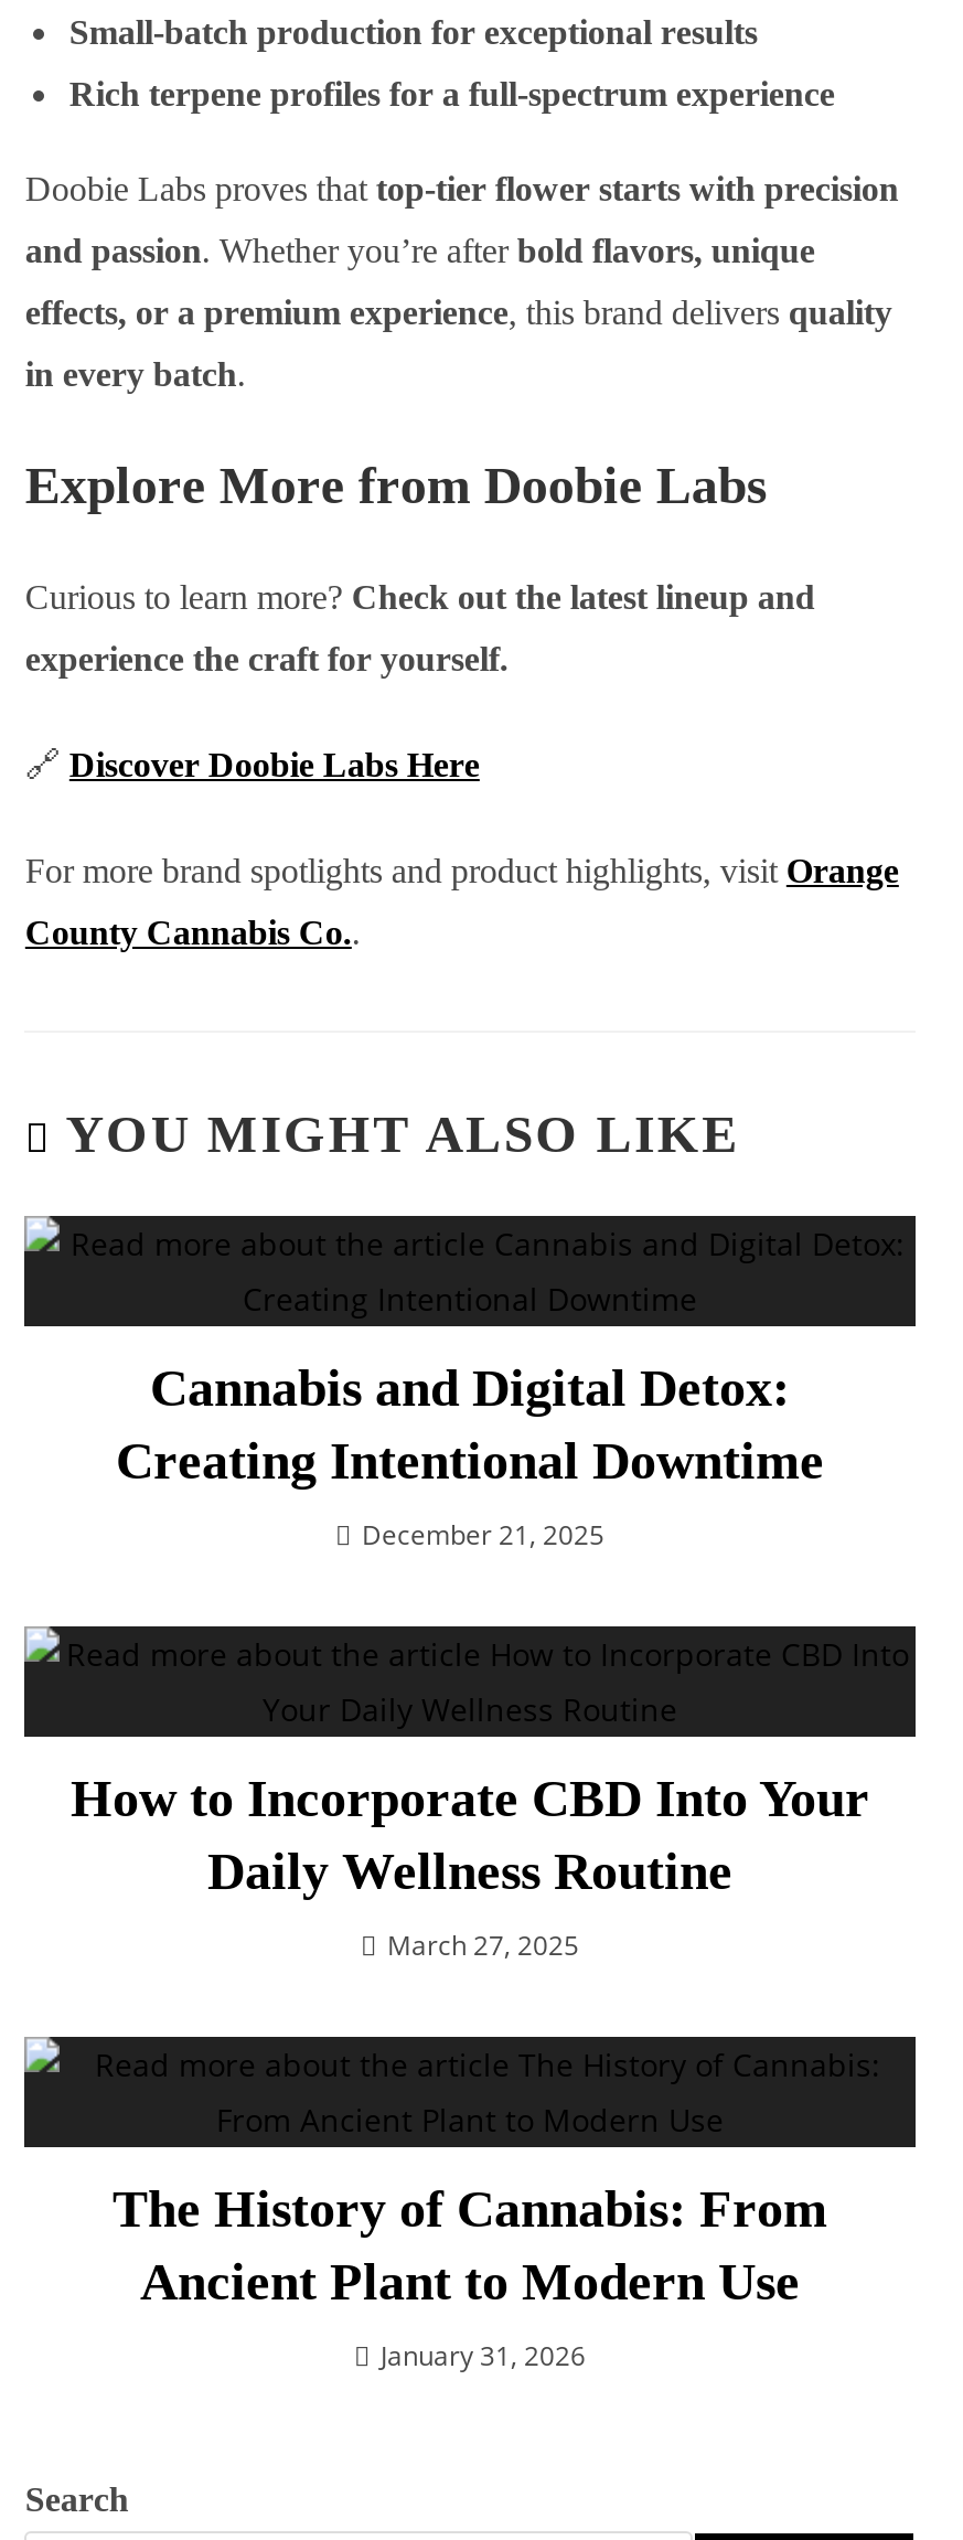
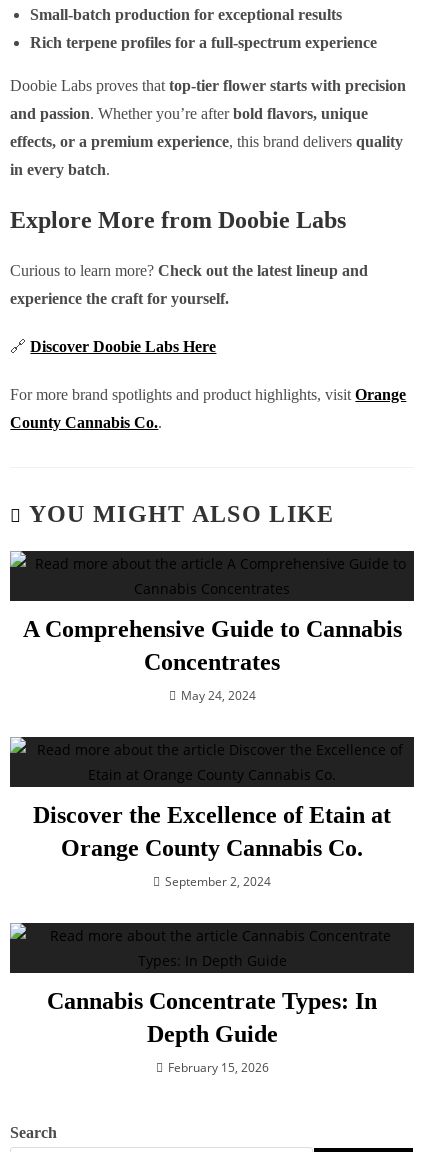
- Cannabis and Digital Detox:
- Creating Intentional Downtime
+ A Comprehensive Guide to Cannabis
+ Concentrates

- December 21, 2025
+ May 24, 2024

- How to Incorporate CBD Into Your
- Daily Wellness Routine
+ Discover the Excellence of Etain at
+ Orange County Cannabis Co.

- March 27, 2025
+ September 2, 2024

- The History of Cannabis: From
- Ancient Plant to Modern Use
+ Cannabis Concentrate Types: In
+ Depth Guide

- January 31, 2026
+ February 15, 2026
